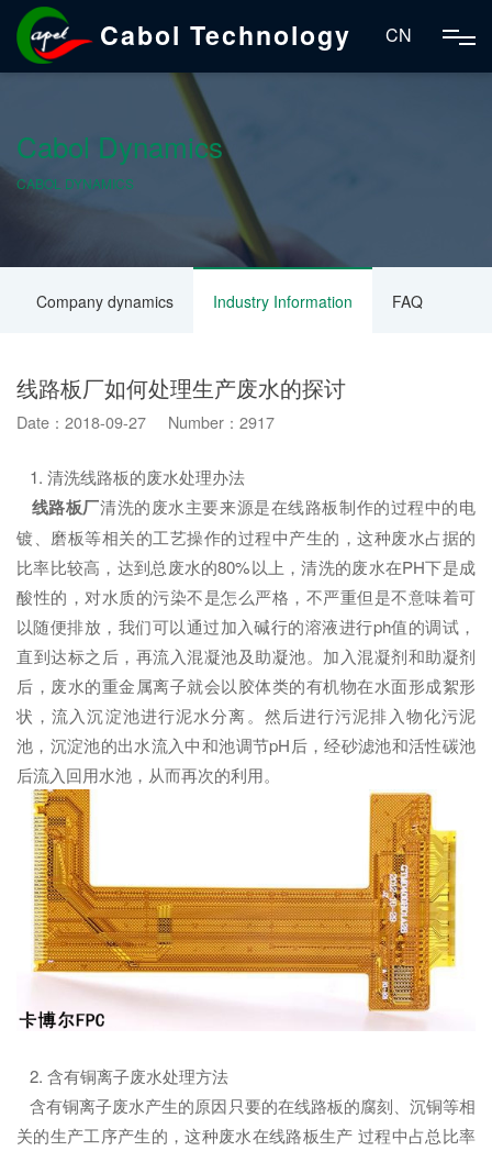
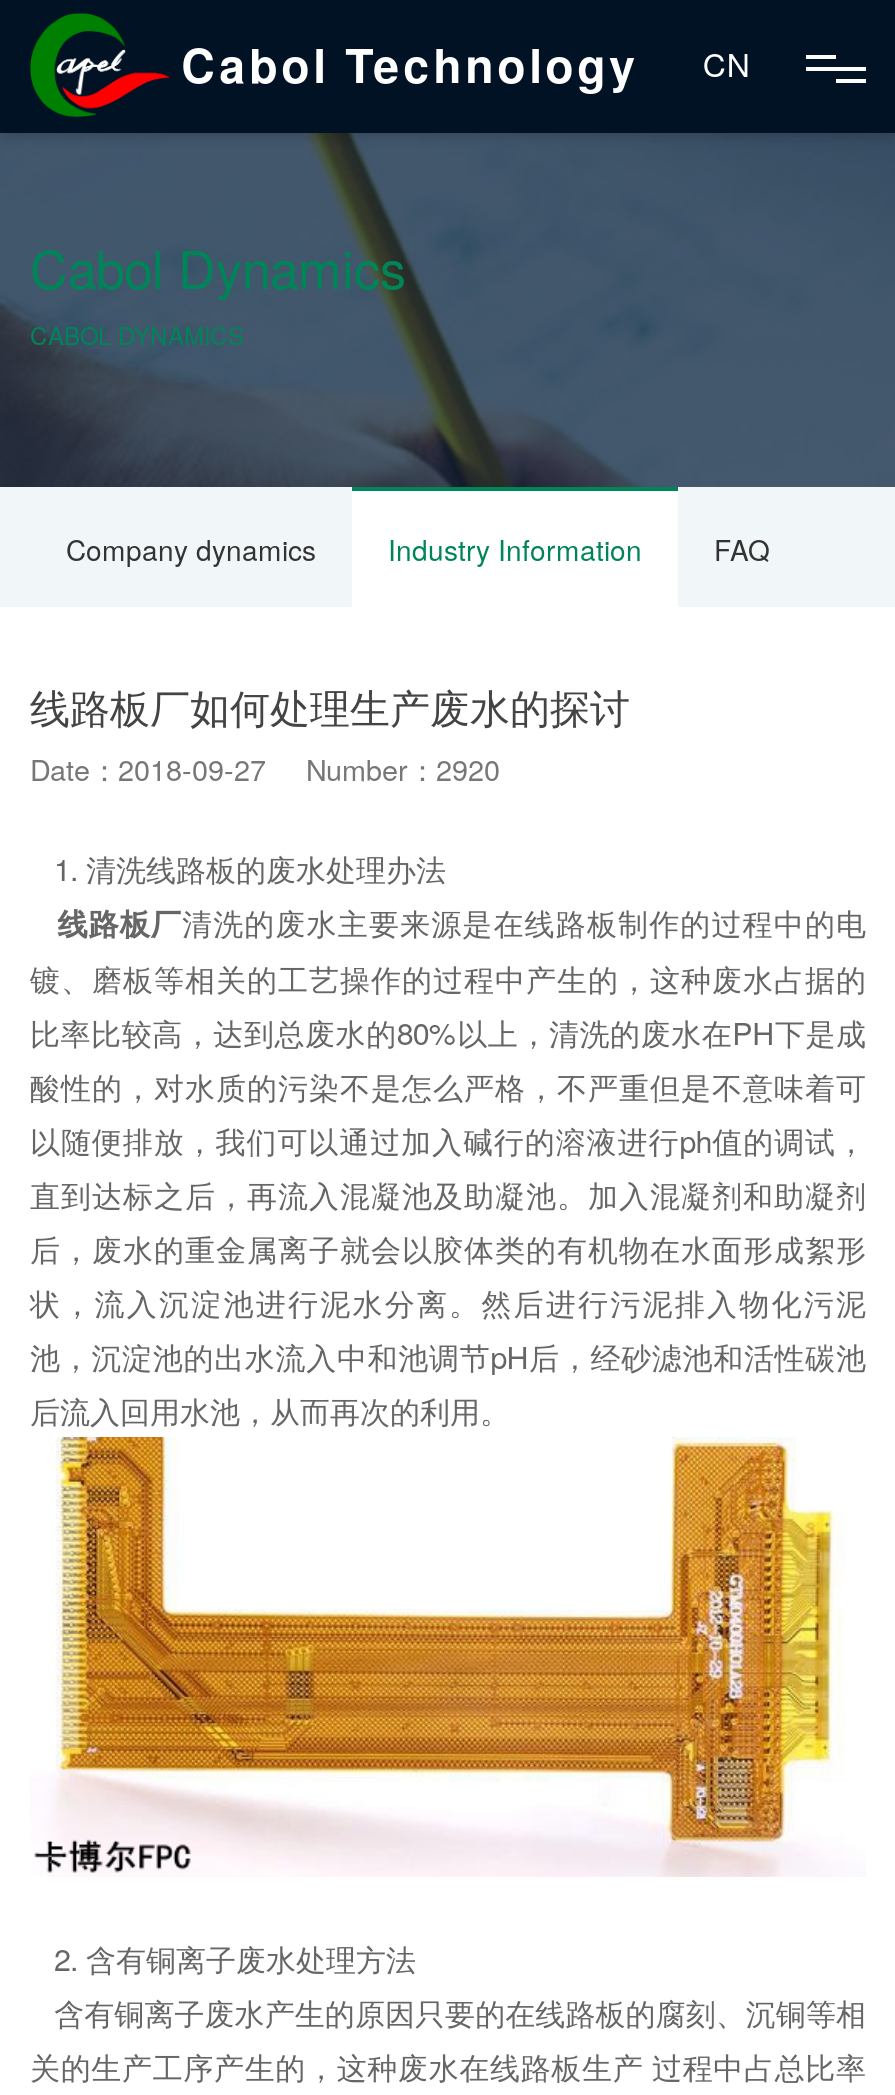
- Date：2018-09-27 Number：2917
+ Date：2018-09-27 Number：2920
